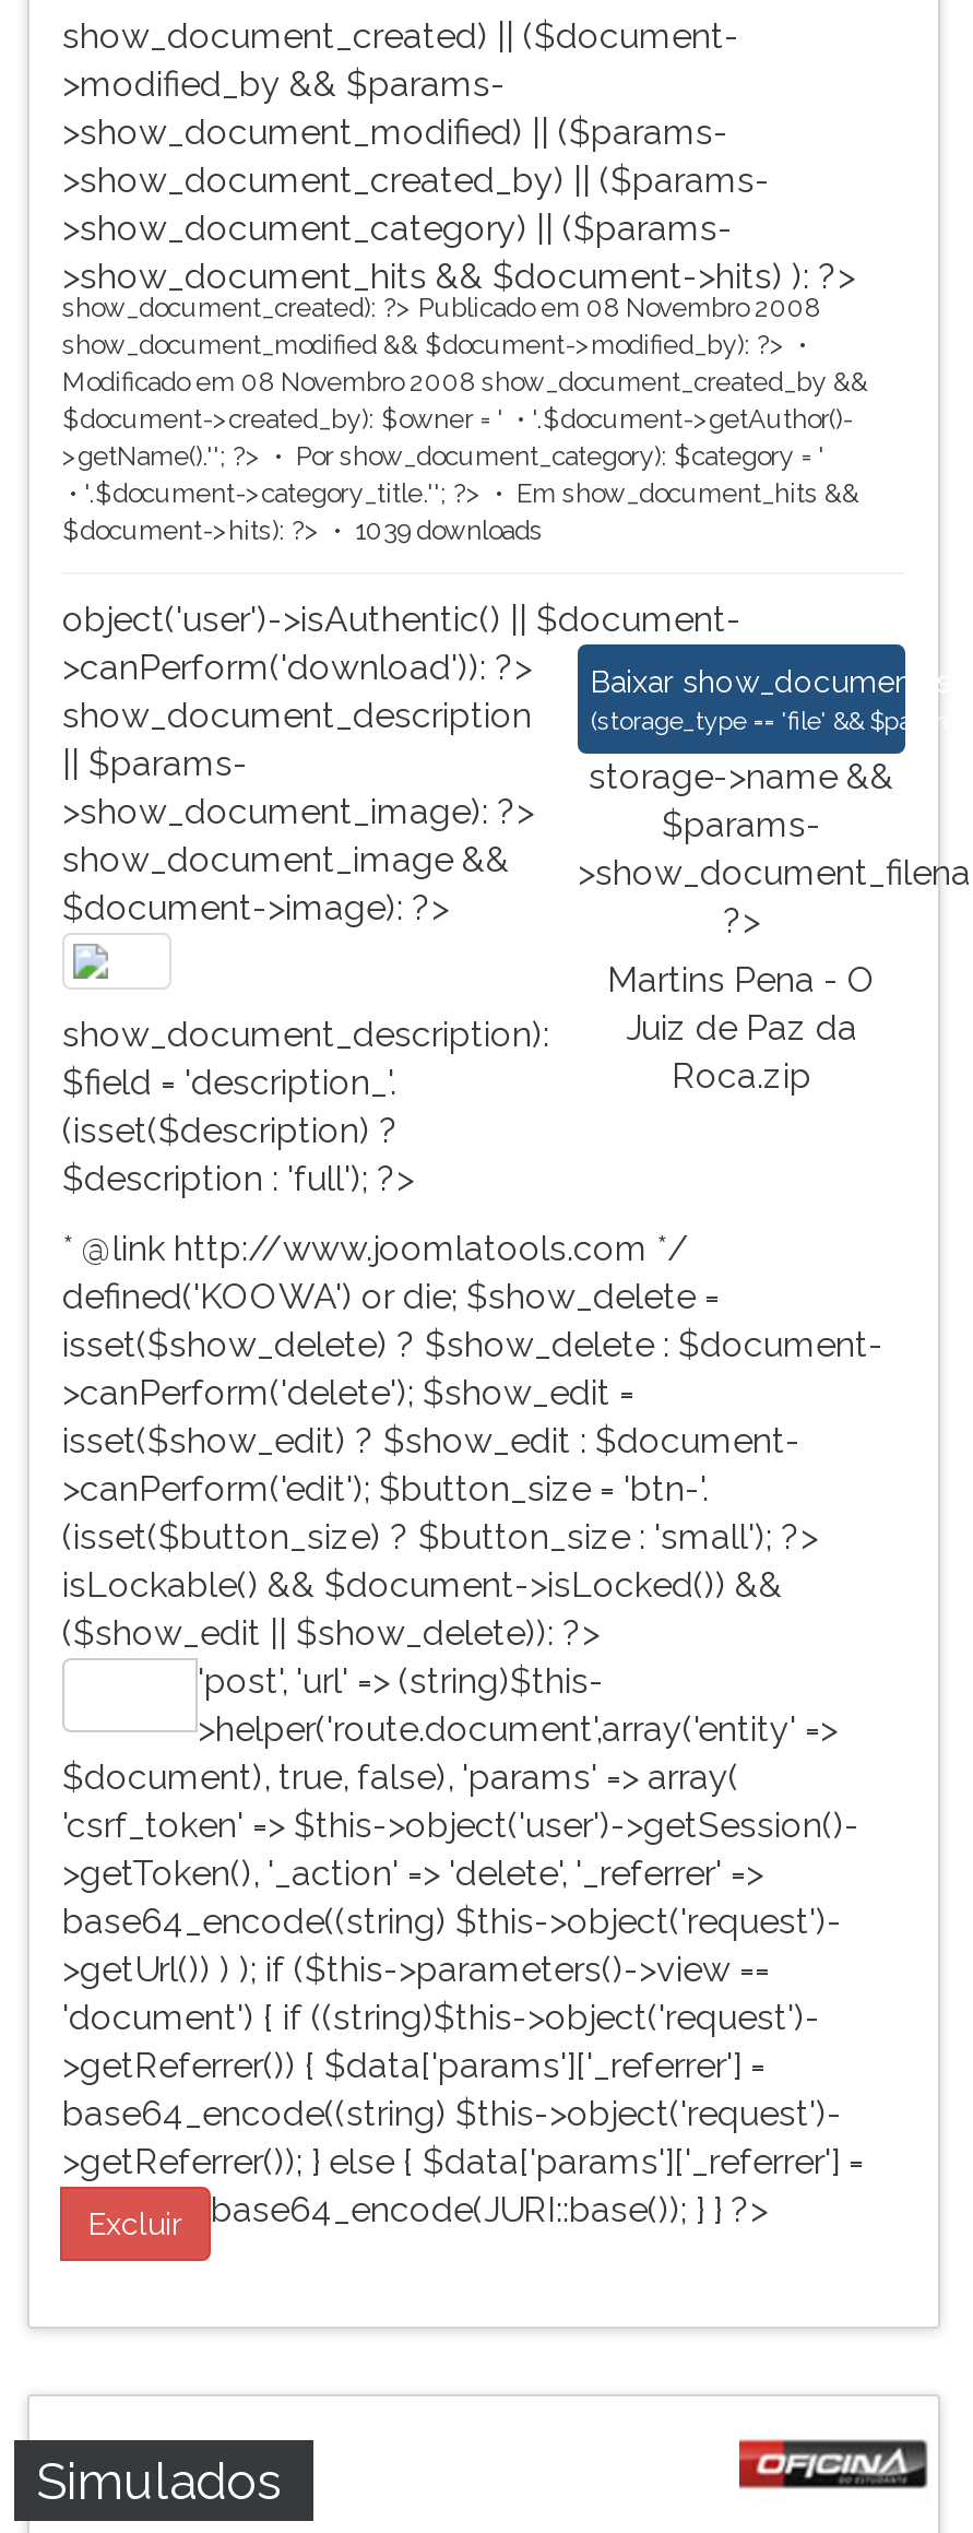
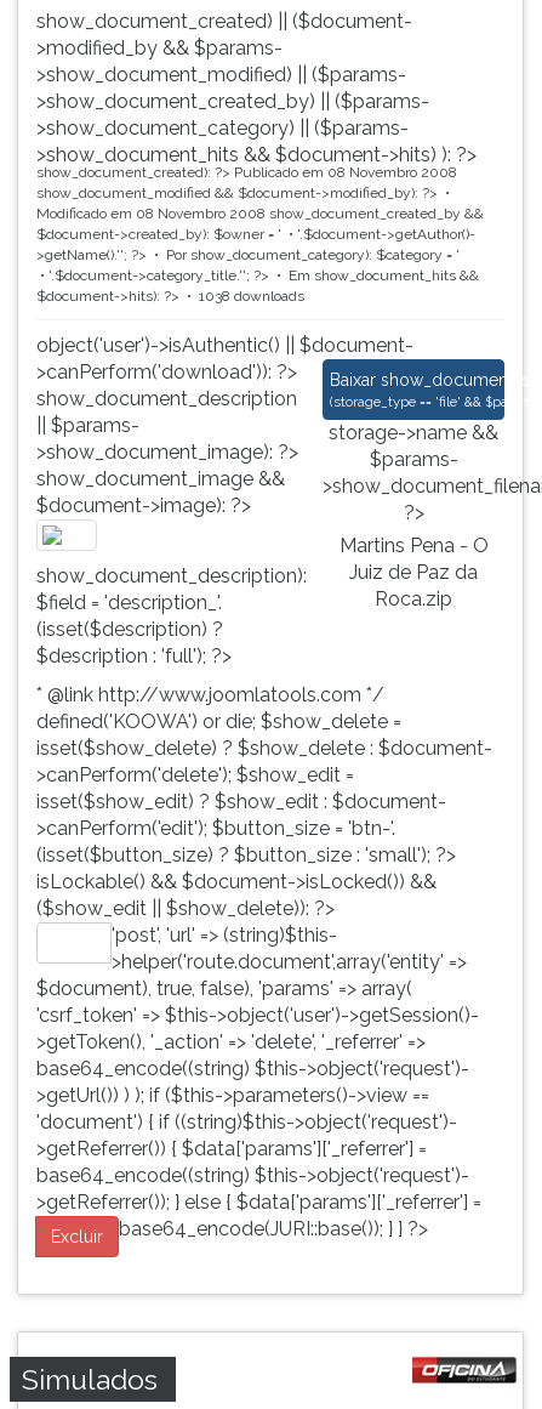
- $document->hits): ?> 1039 downloads
+ $document->hits): ?> 1038 downloads
